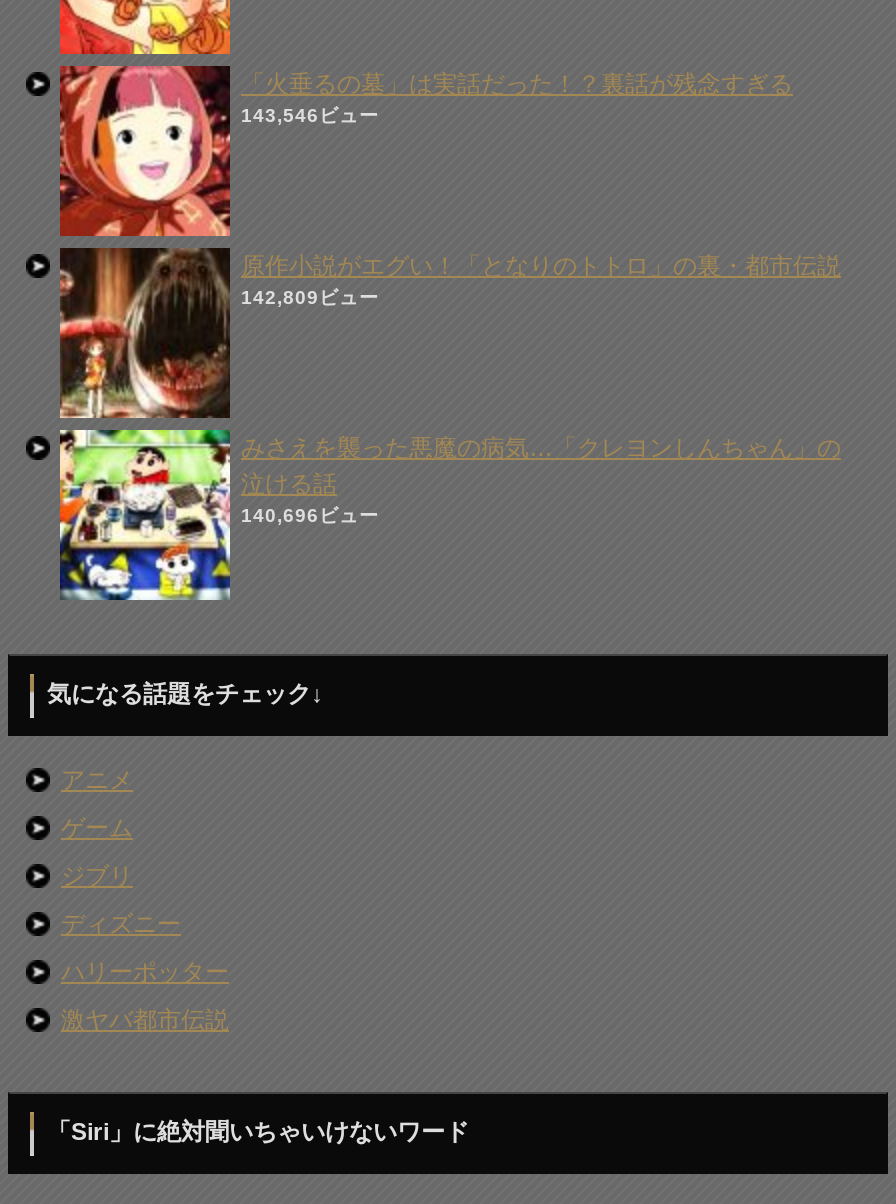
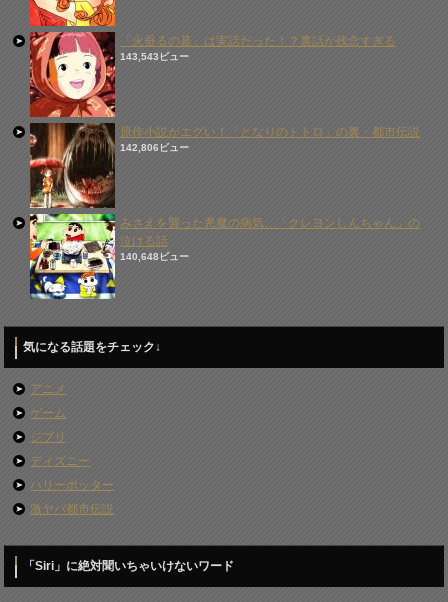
- 143,546ビュー
+ 143,543ビュー

- 142,809ビュー
+ 142,806ビュー

- 140,696ビュー
+ 140,648ビュー
